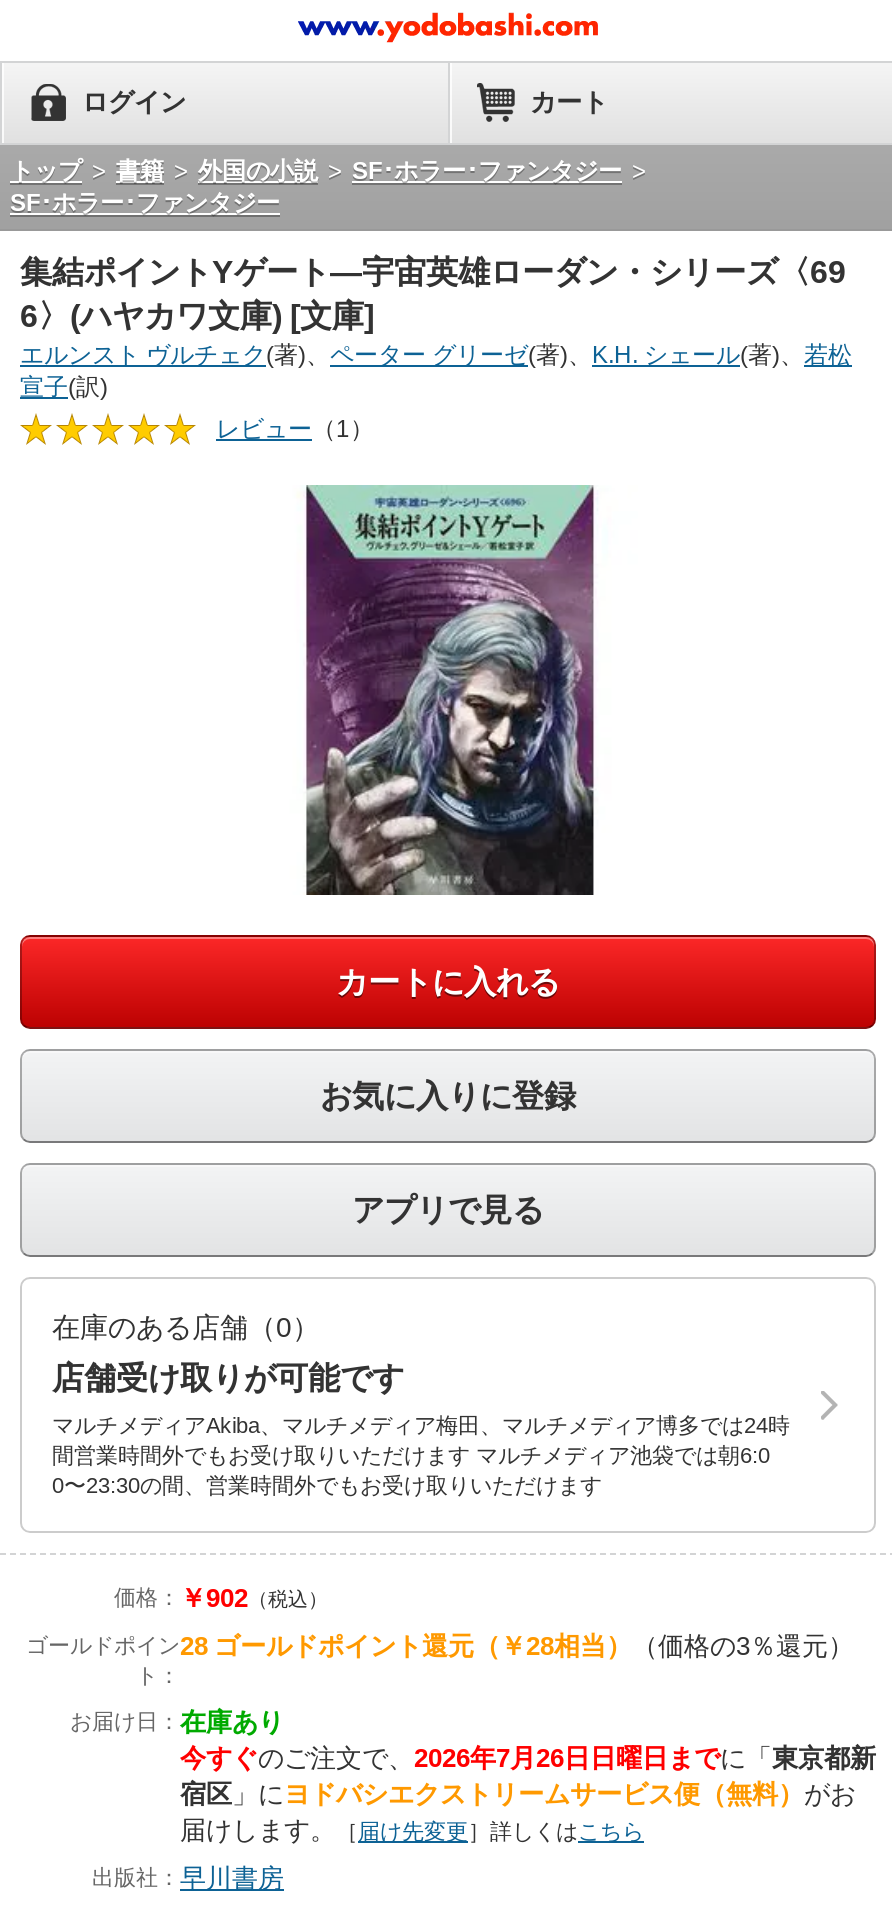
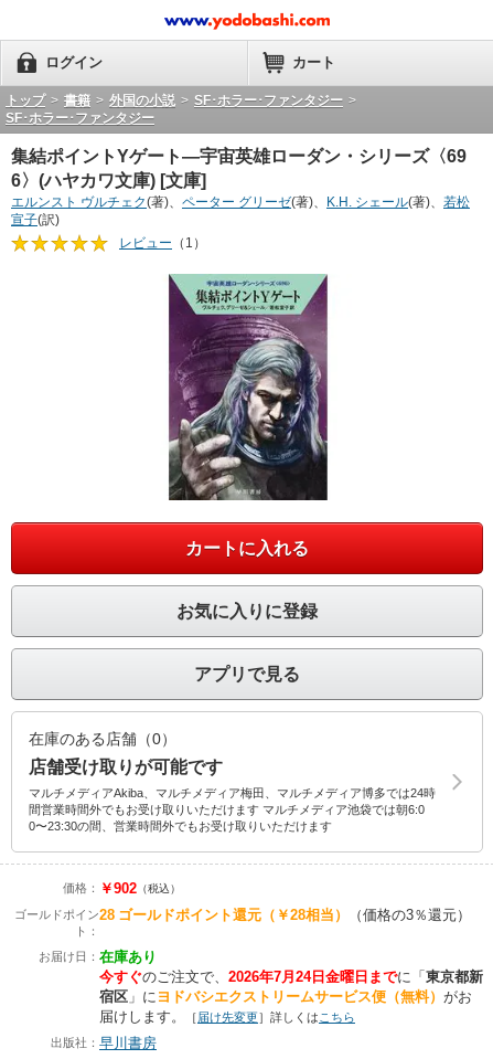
- 今すぐのご注文で、2026年7月26日日曜日までに「東京都新
+ 今すぐのご注文で、2026年7月24日金曜日までに「東京都新
